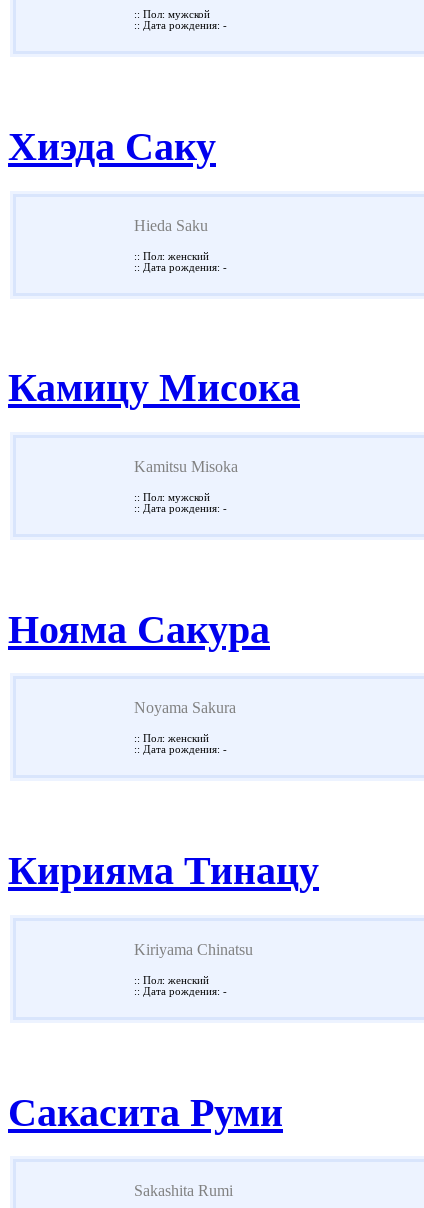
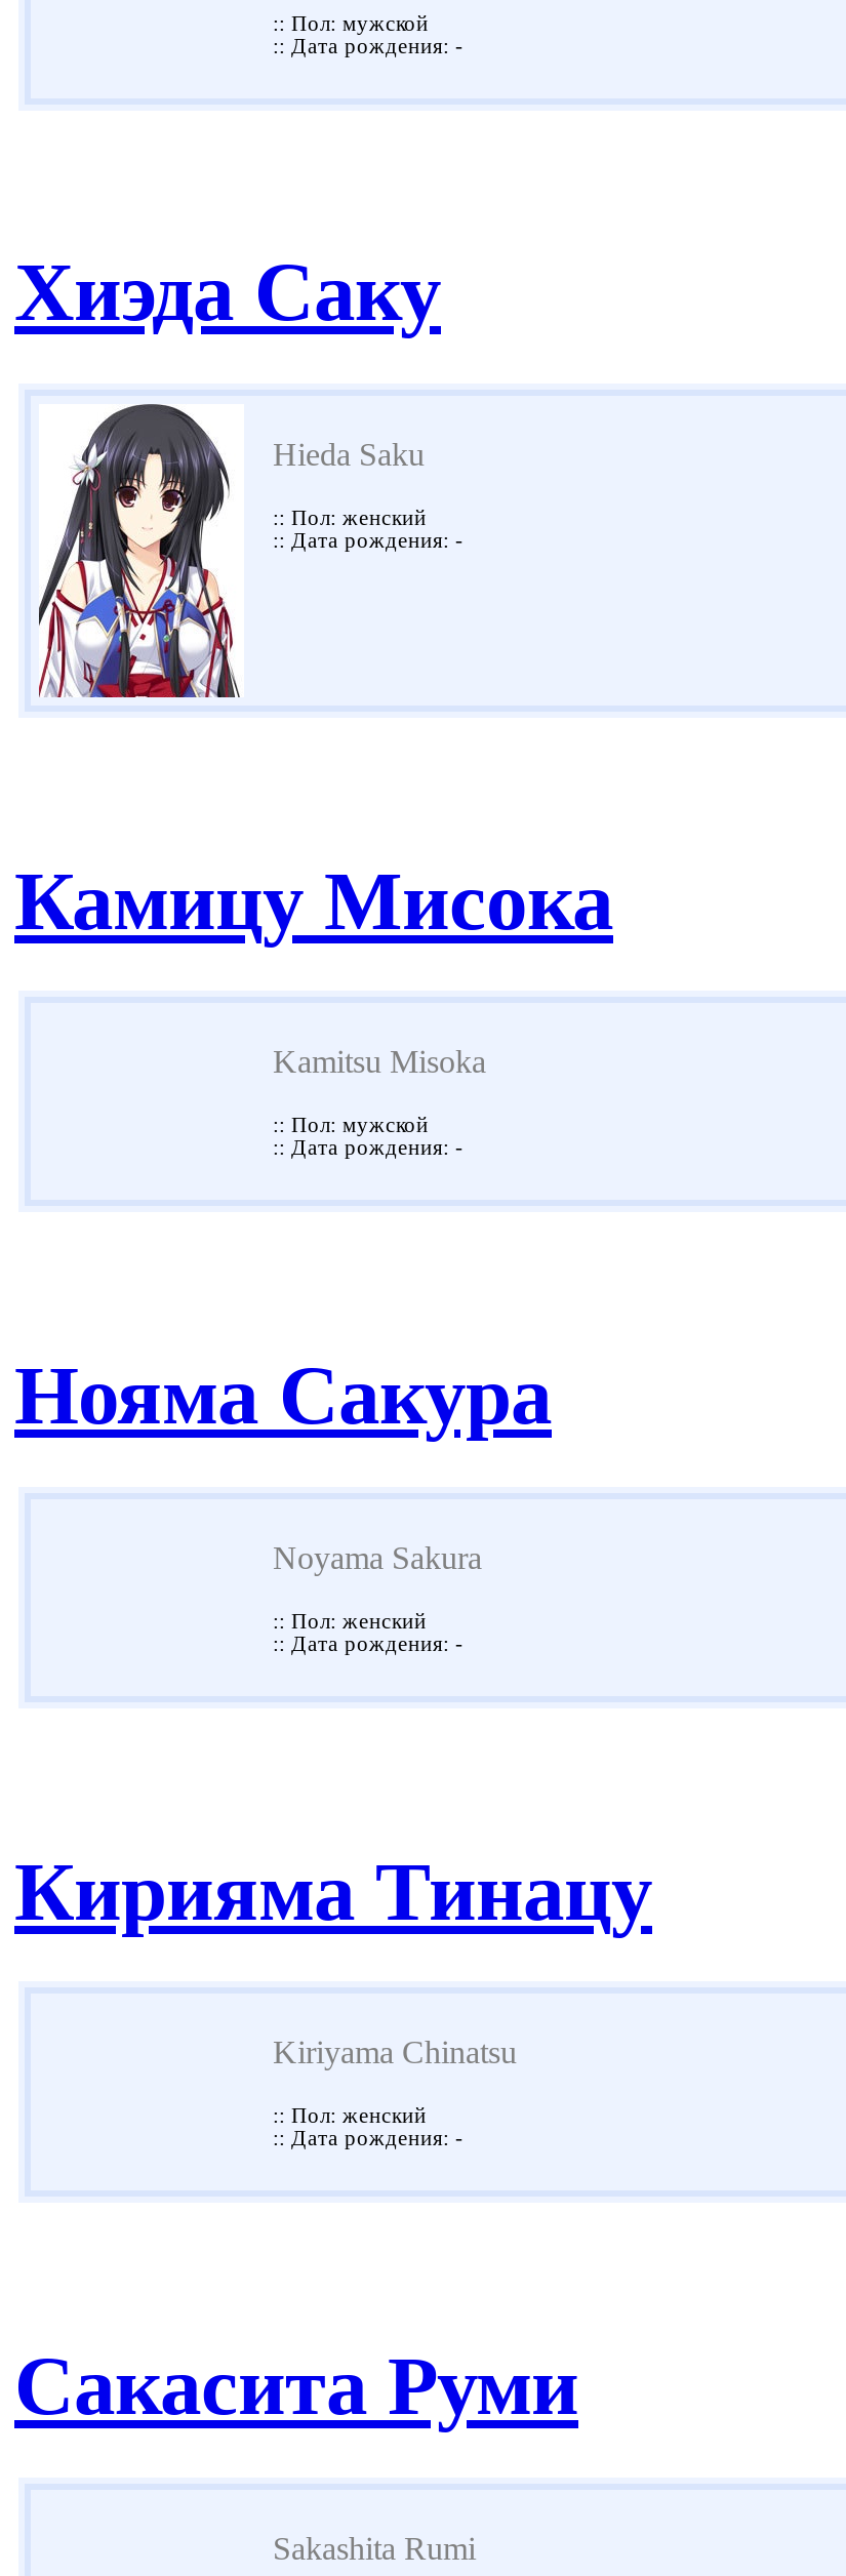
+ [image]
